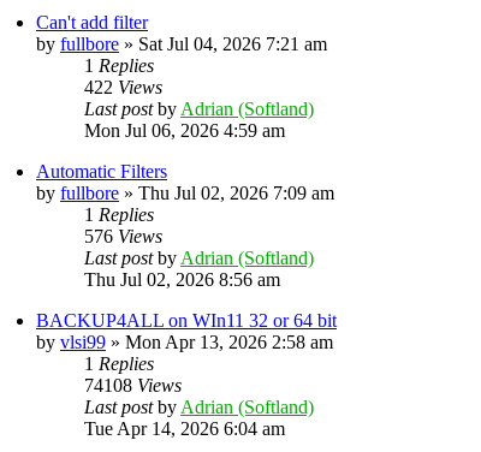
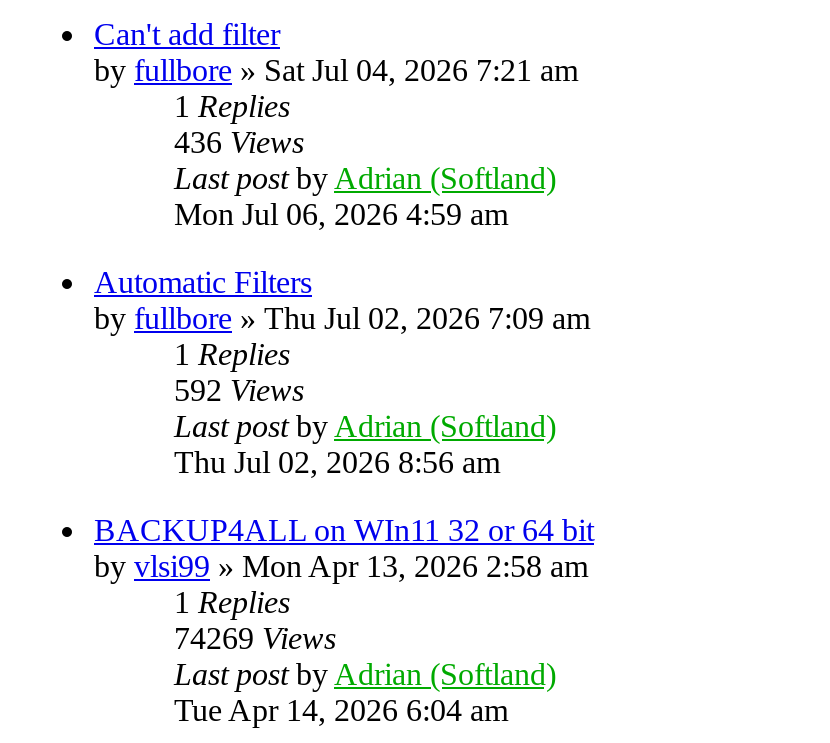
- 422 Views
+ 436 Views

- 576 Views
+ 592 Views

- 74108 Views
+ 74269 Views
